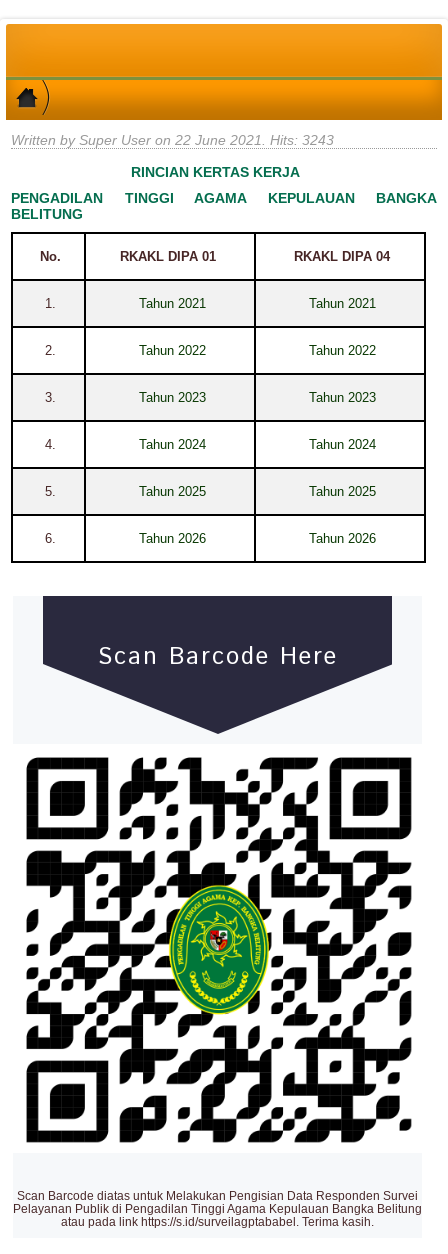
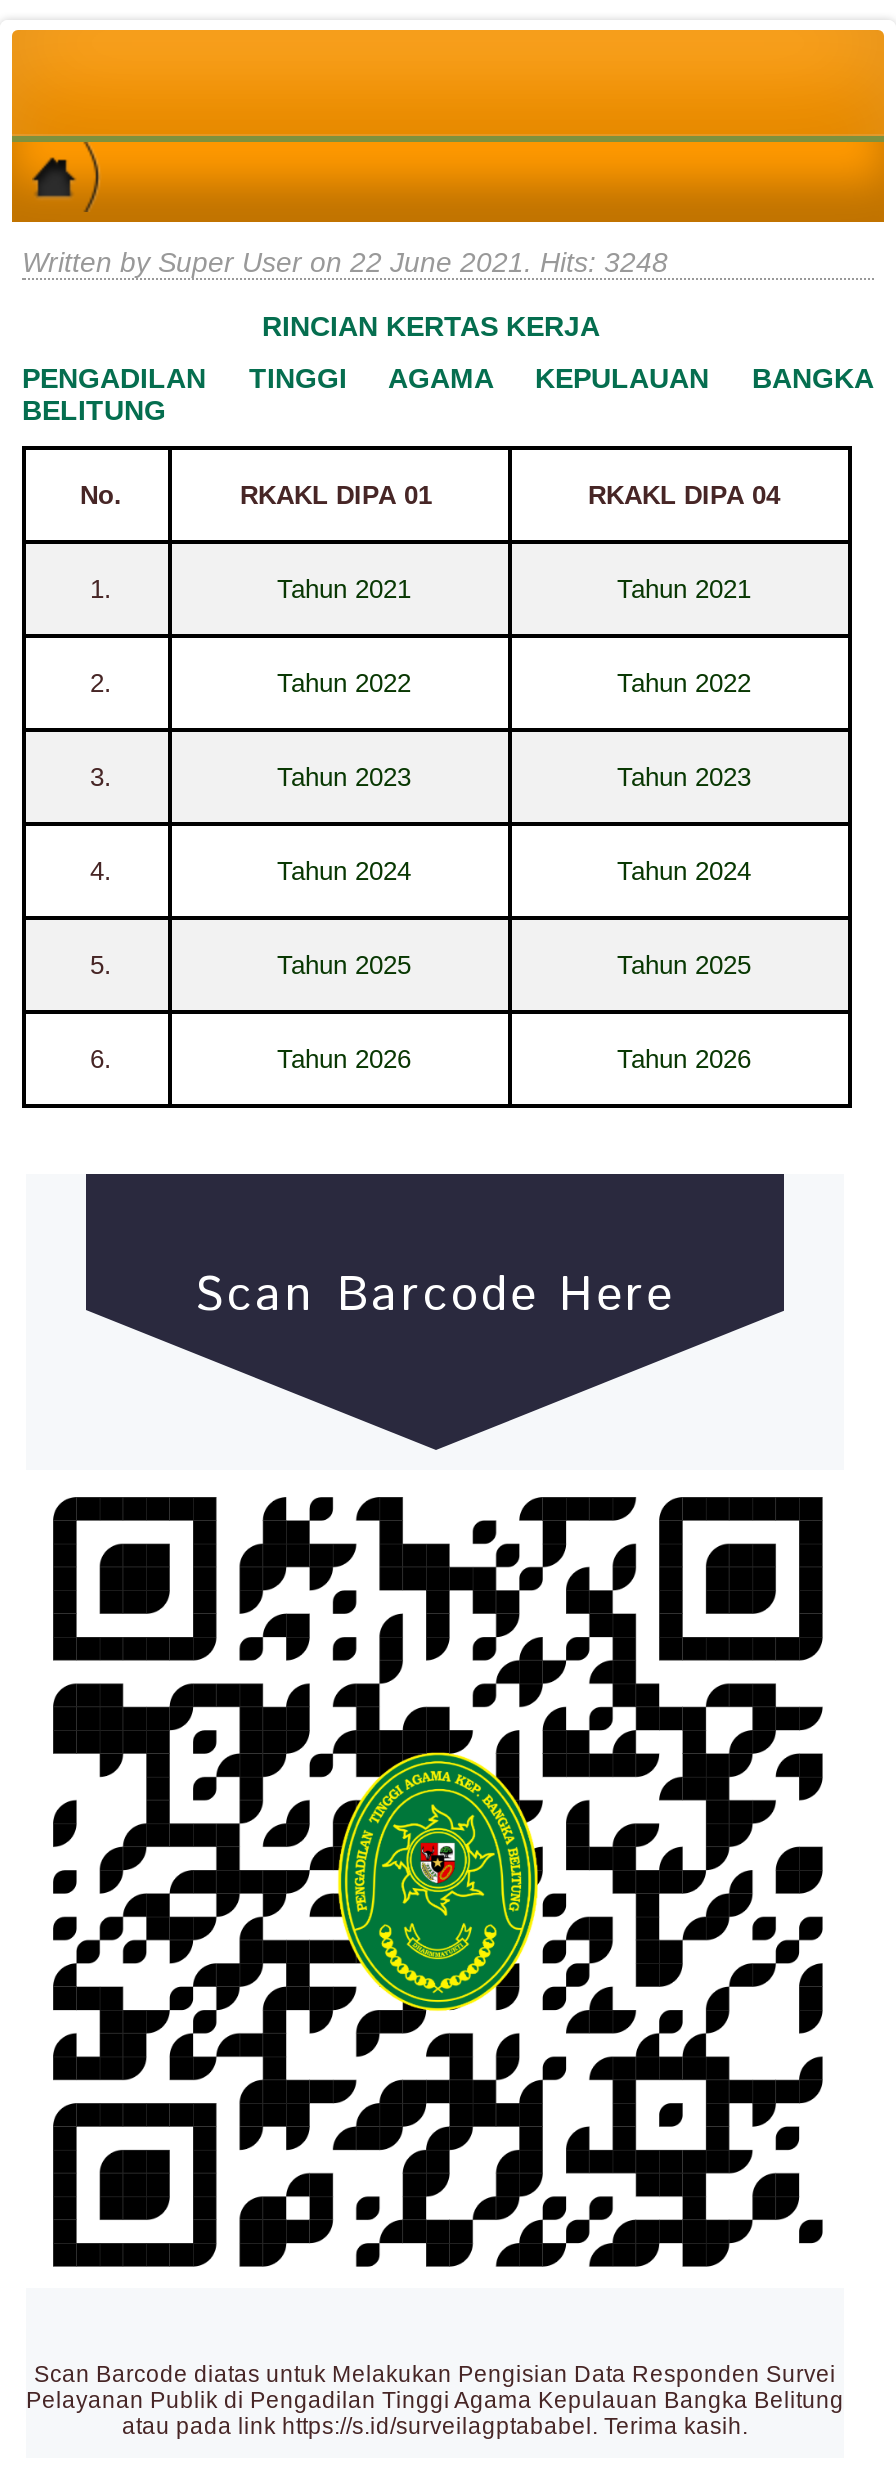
- Written by Super User on 22 June 2021. Hits: 3243
+ Written by Super User on 22 June 2021. Hits: 3248
